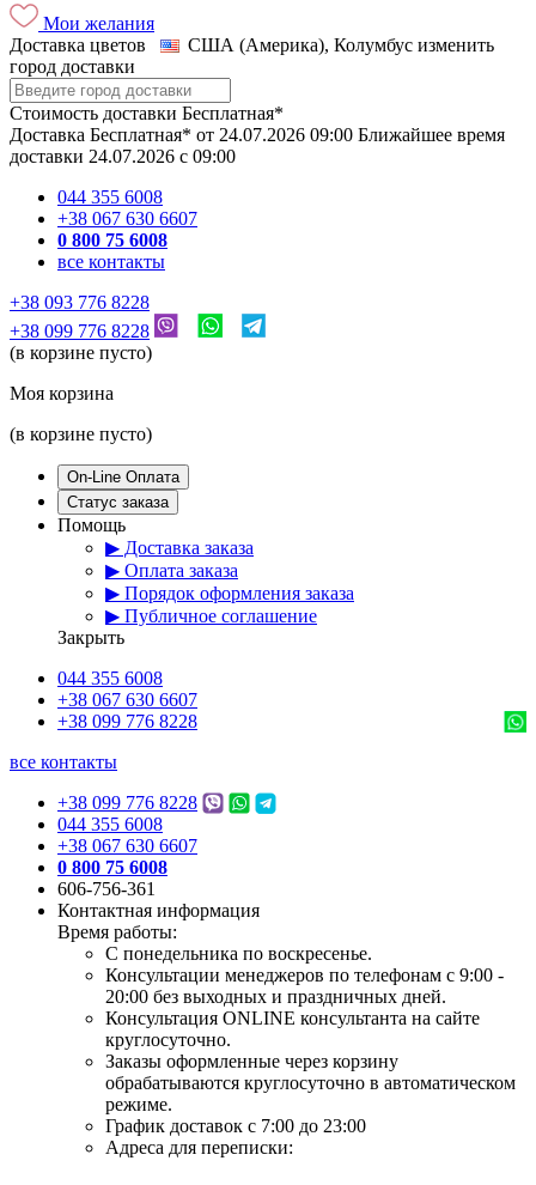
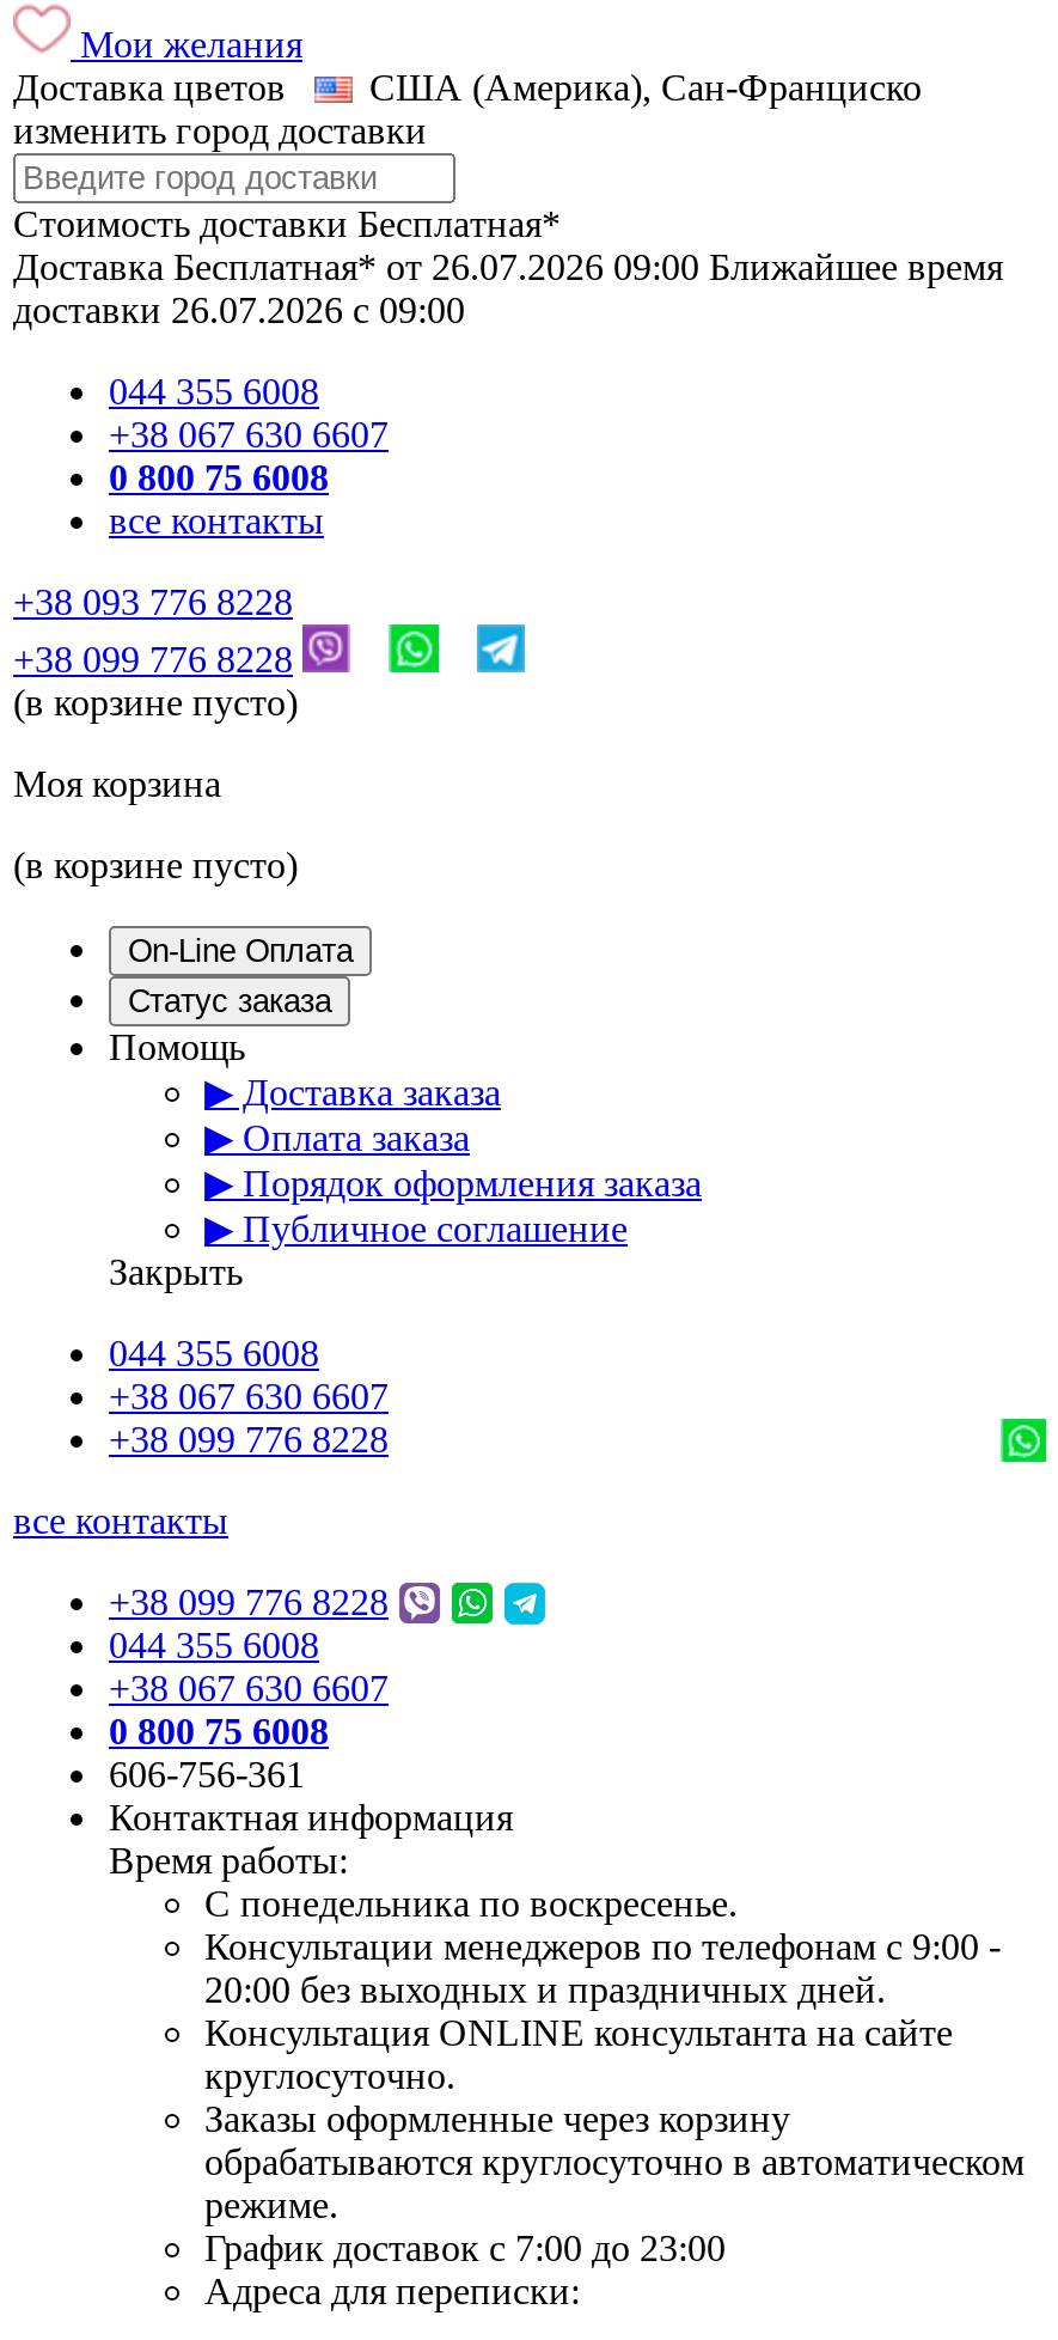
- США (Америка), Колумбус изменить
- город доставки
+ США (Америка), Сан-Франциско
+ изменить город доставки

- Доставка Бесплатная* от 24.07.2026 09:00 Ближайшее время
+ Доставка Бесплатная* от 26.07.2026 09:00 Ближайшее время

- доставки 24.07.2026 c 09:00
+ доставки 26.07.2026 c 09:00
